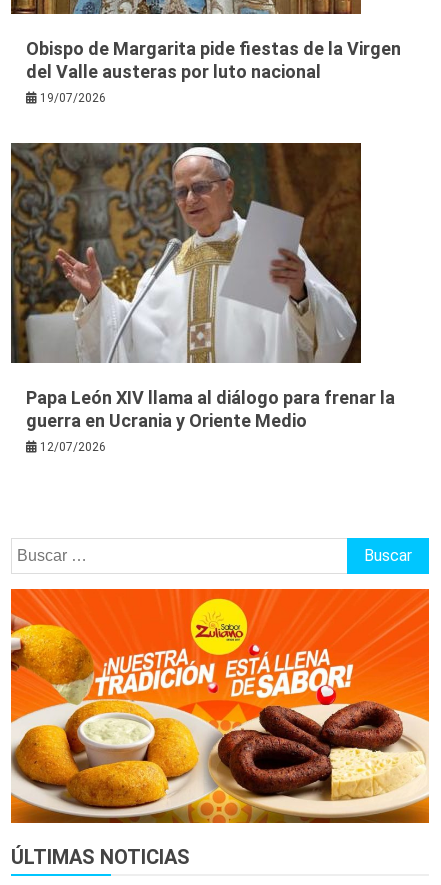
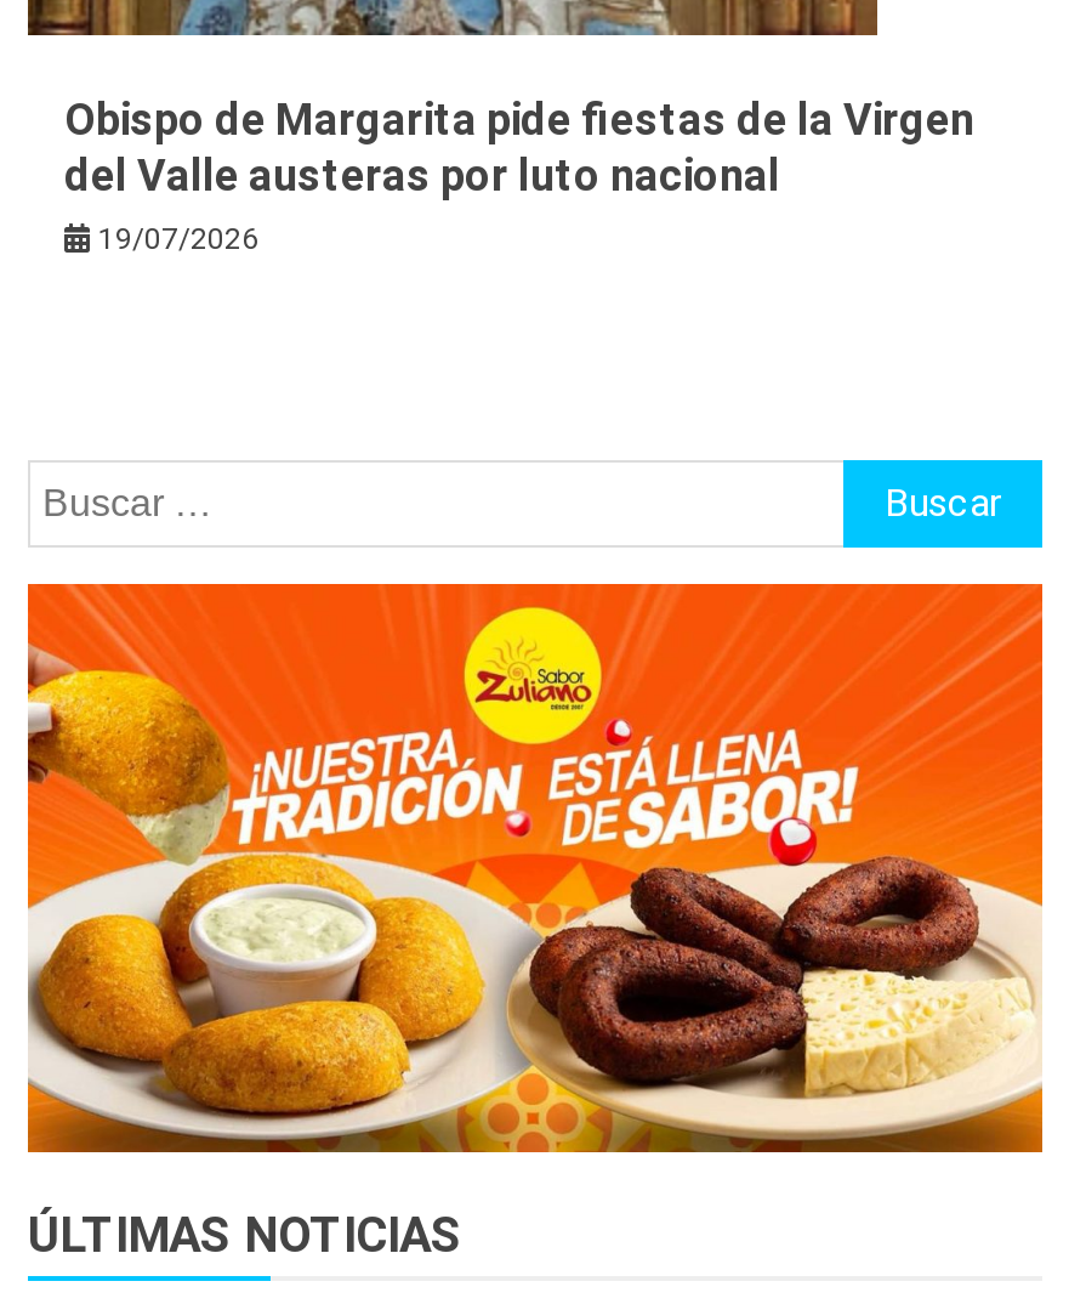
- [image]
- Papa León XIV llama al diálogo para frenar la
- guerra en Ucrania y Oriente Medio
- 12/07/2026
